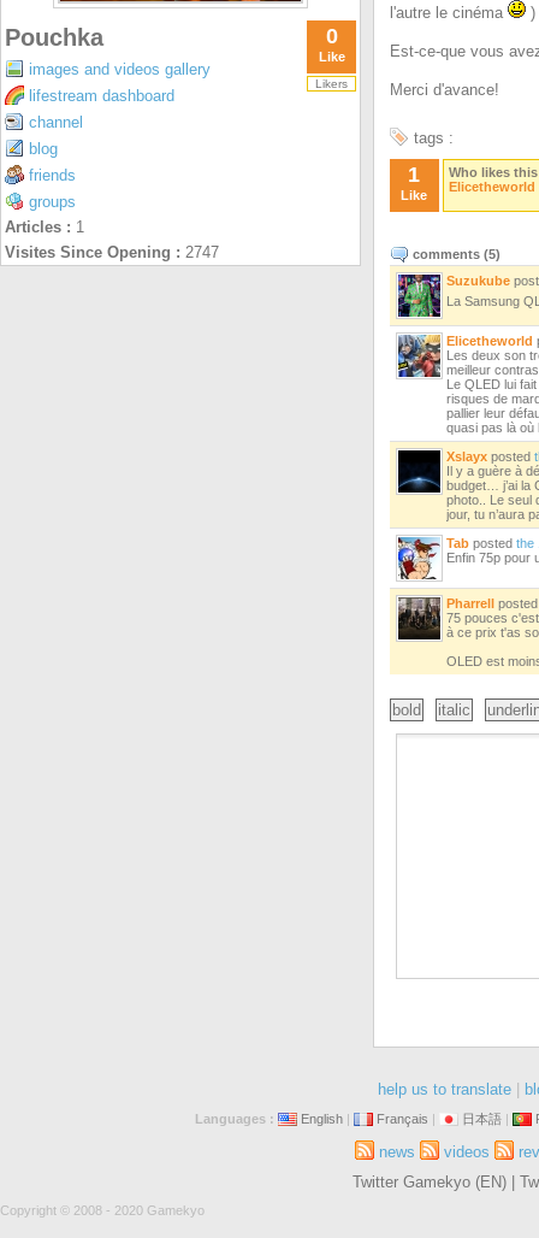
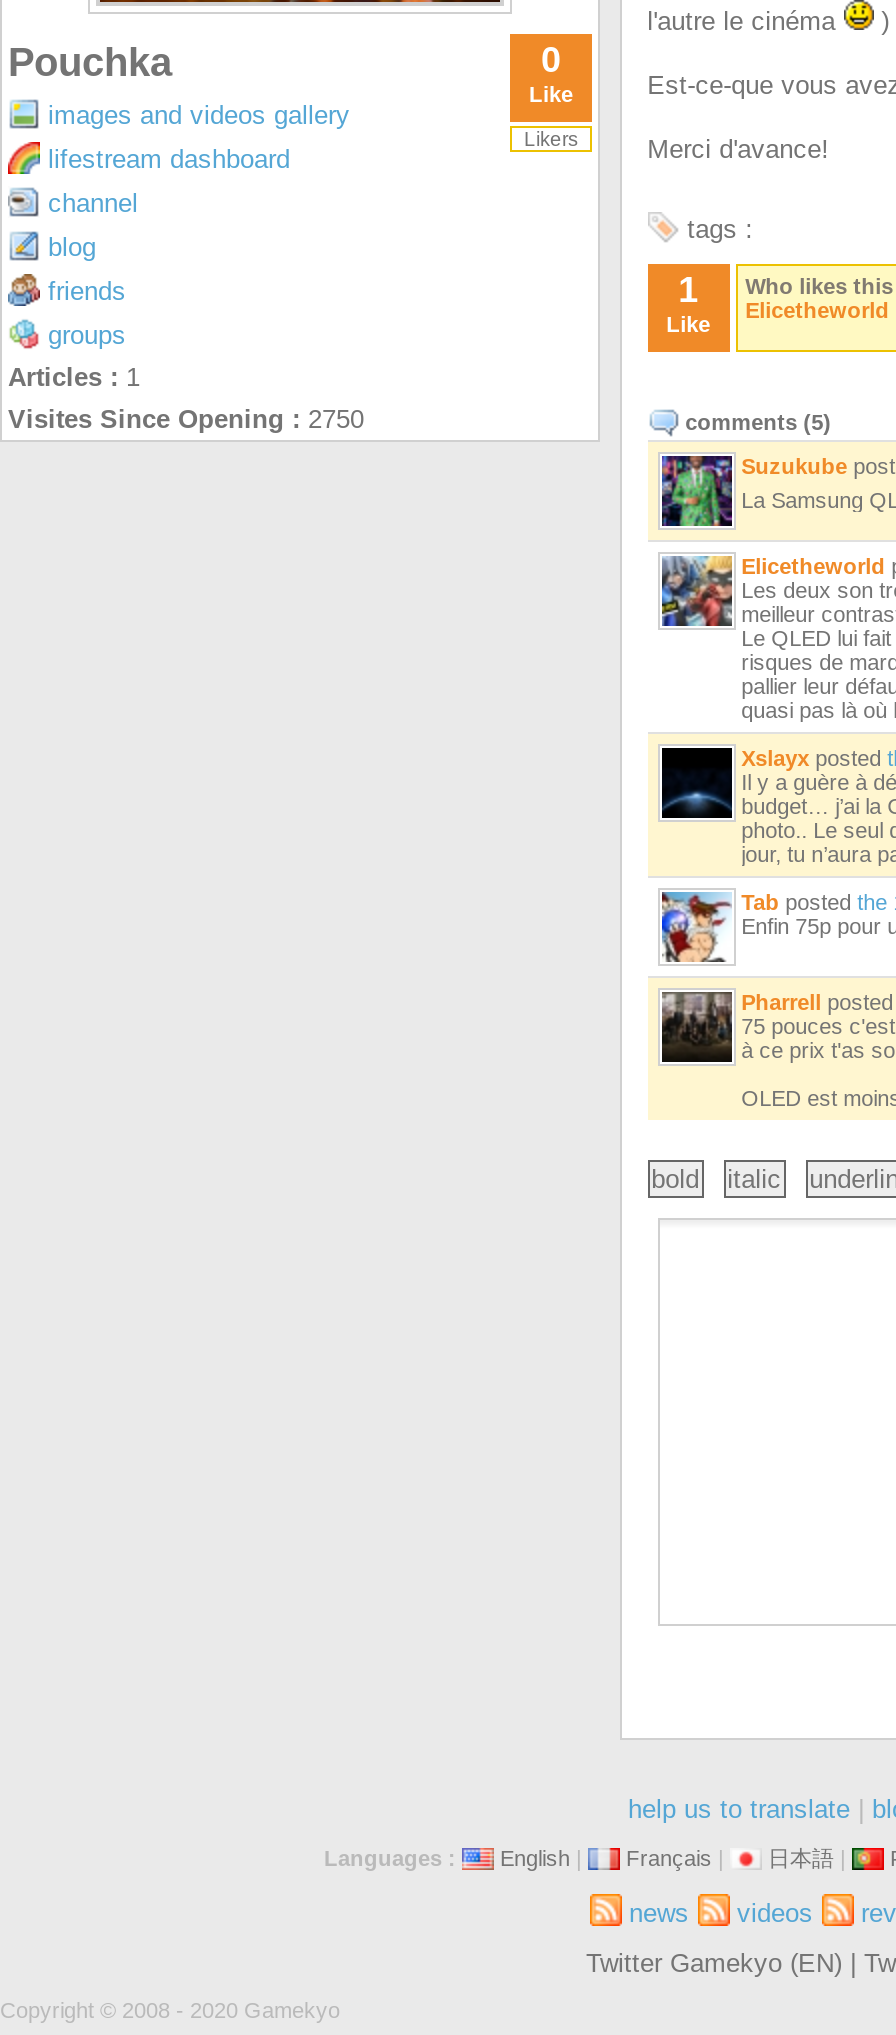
- Visites Since Opening : 2747
+ Visites Since Opening : 2750
